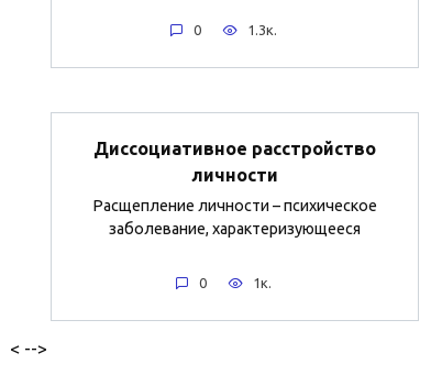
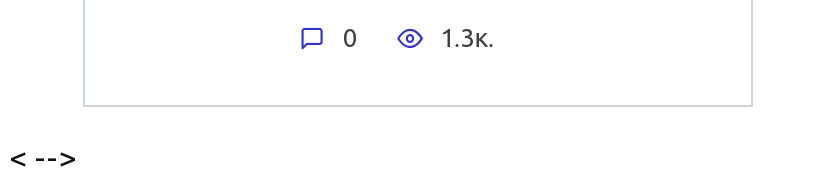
- Диссоциативное расстройство
- личности
- Расщепление личности – психическое
- заболевание, характеризующееся
- 0
- 1к.
